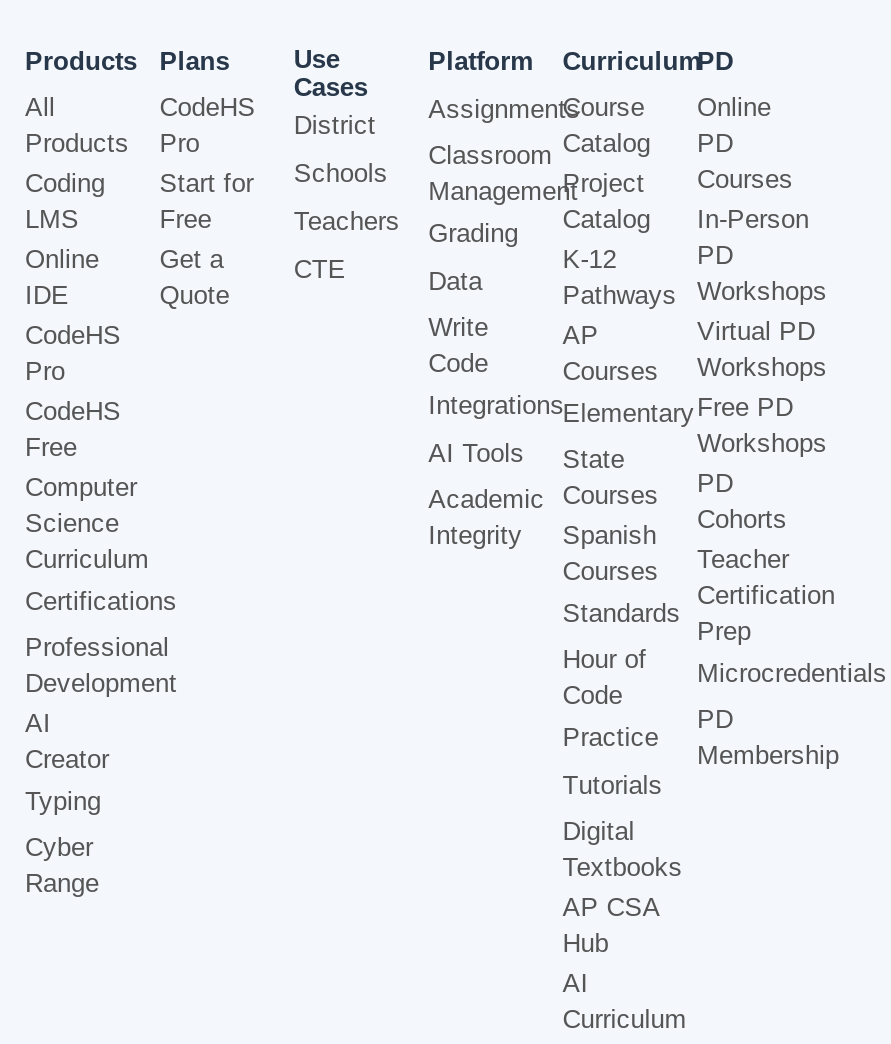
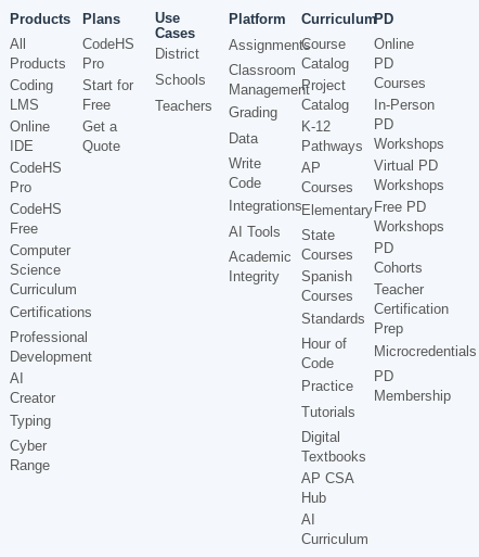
- CTE
